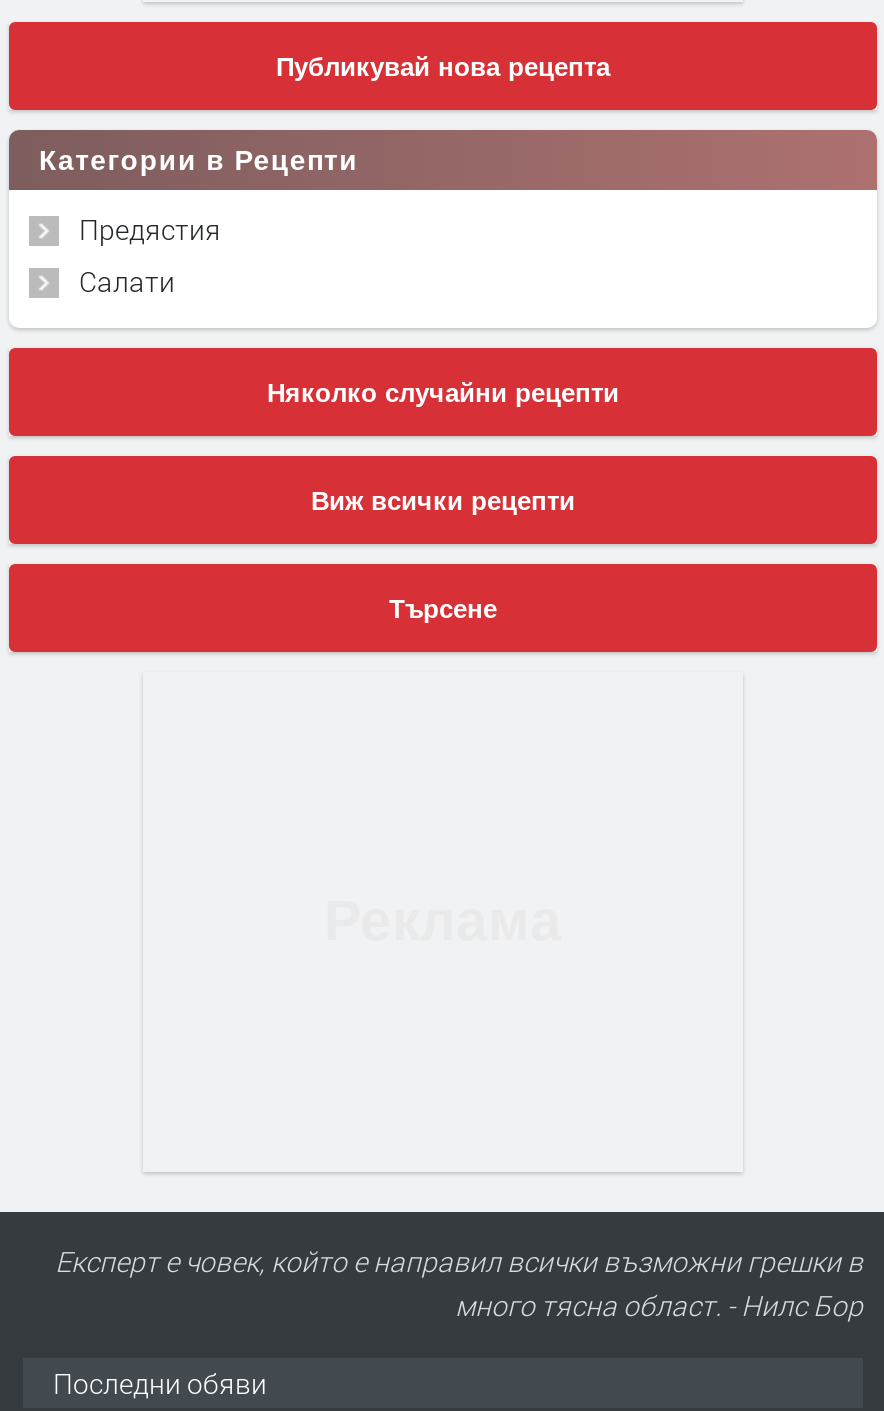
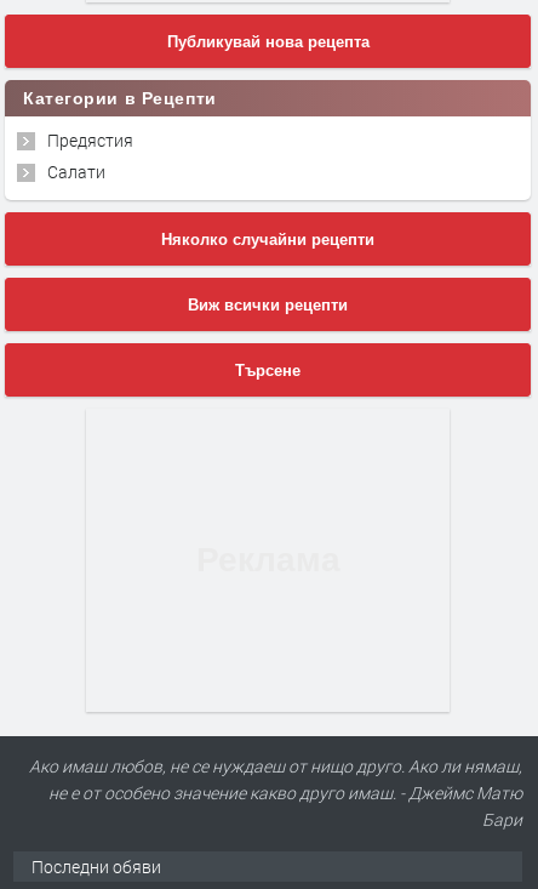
- Експерт е човек, който е направил всички възможни грешки в
- много тясна област. - Нилс Бор
+ Ако имаш любов, не се нуждаеш от нищо друго. Ако ли нямаш,
+ не е от особено значение какво друго имаш. - Джеймс Матю
+ Бари
